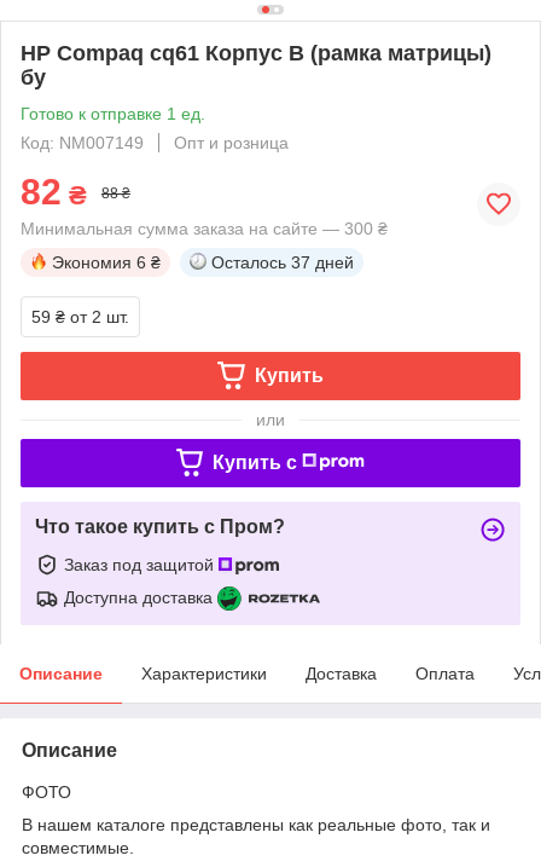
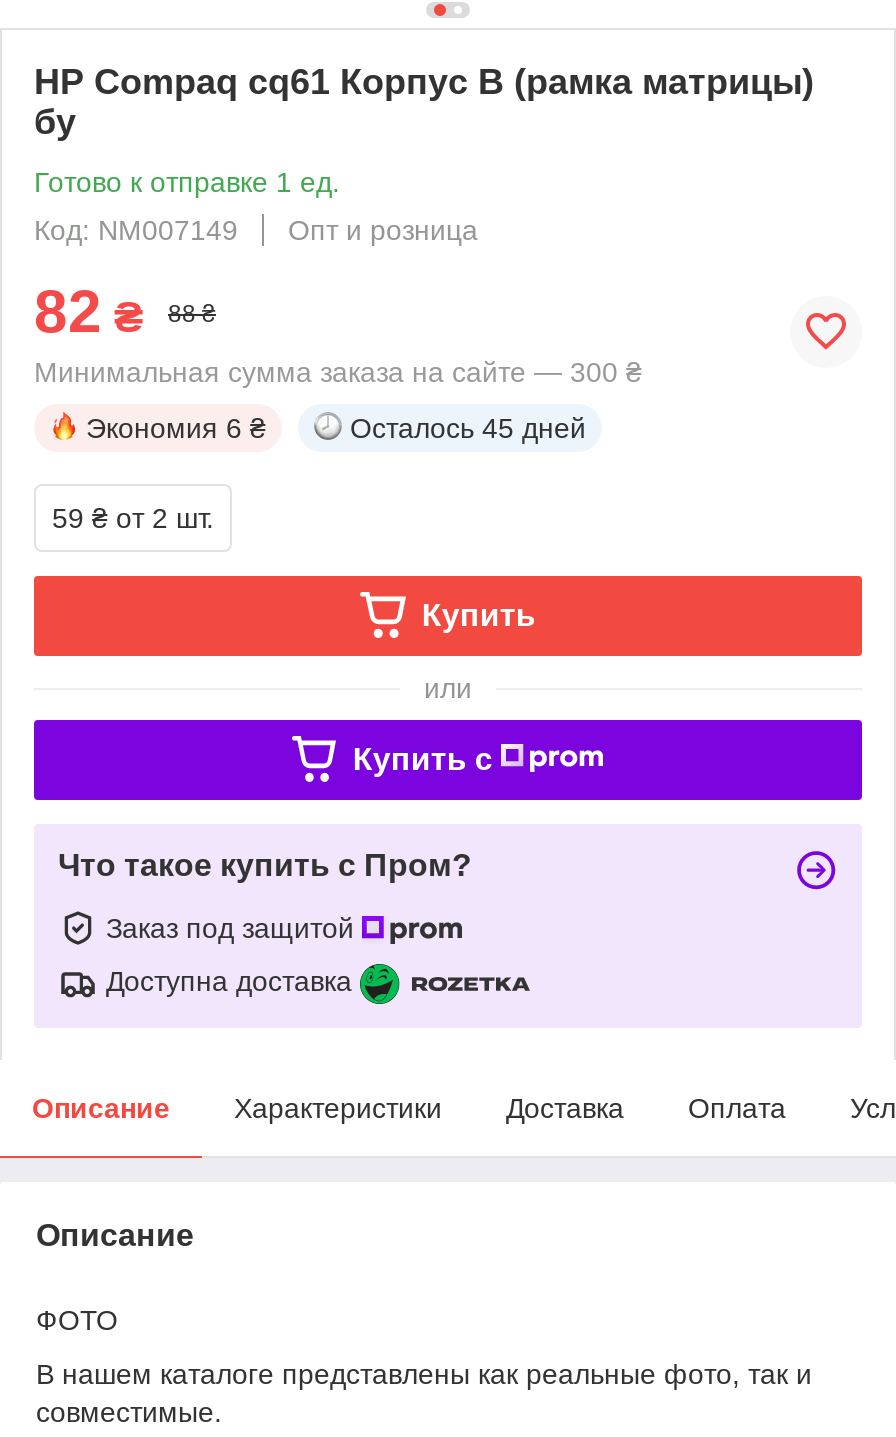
- Осталось 37 дней
+ Осталось 45 дней
